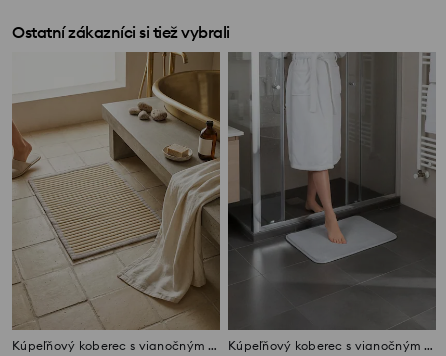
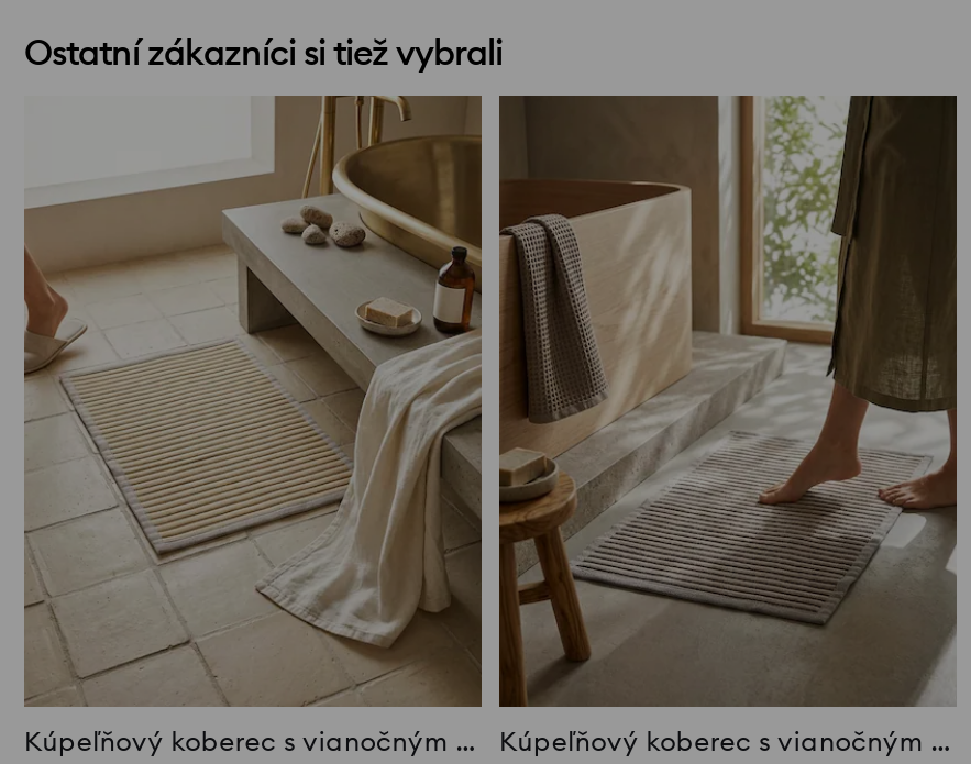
- [image]
+ [image]
